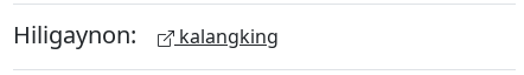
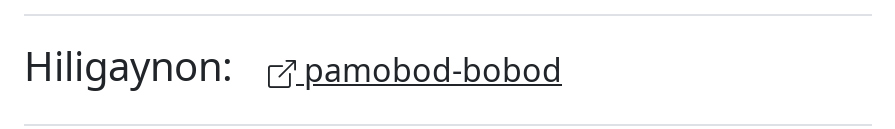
- kalangking
+ pamobod-bobod
